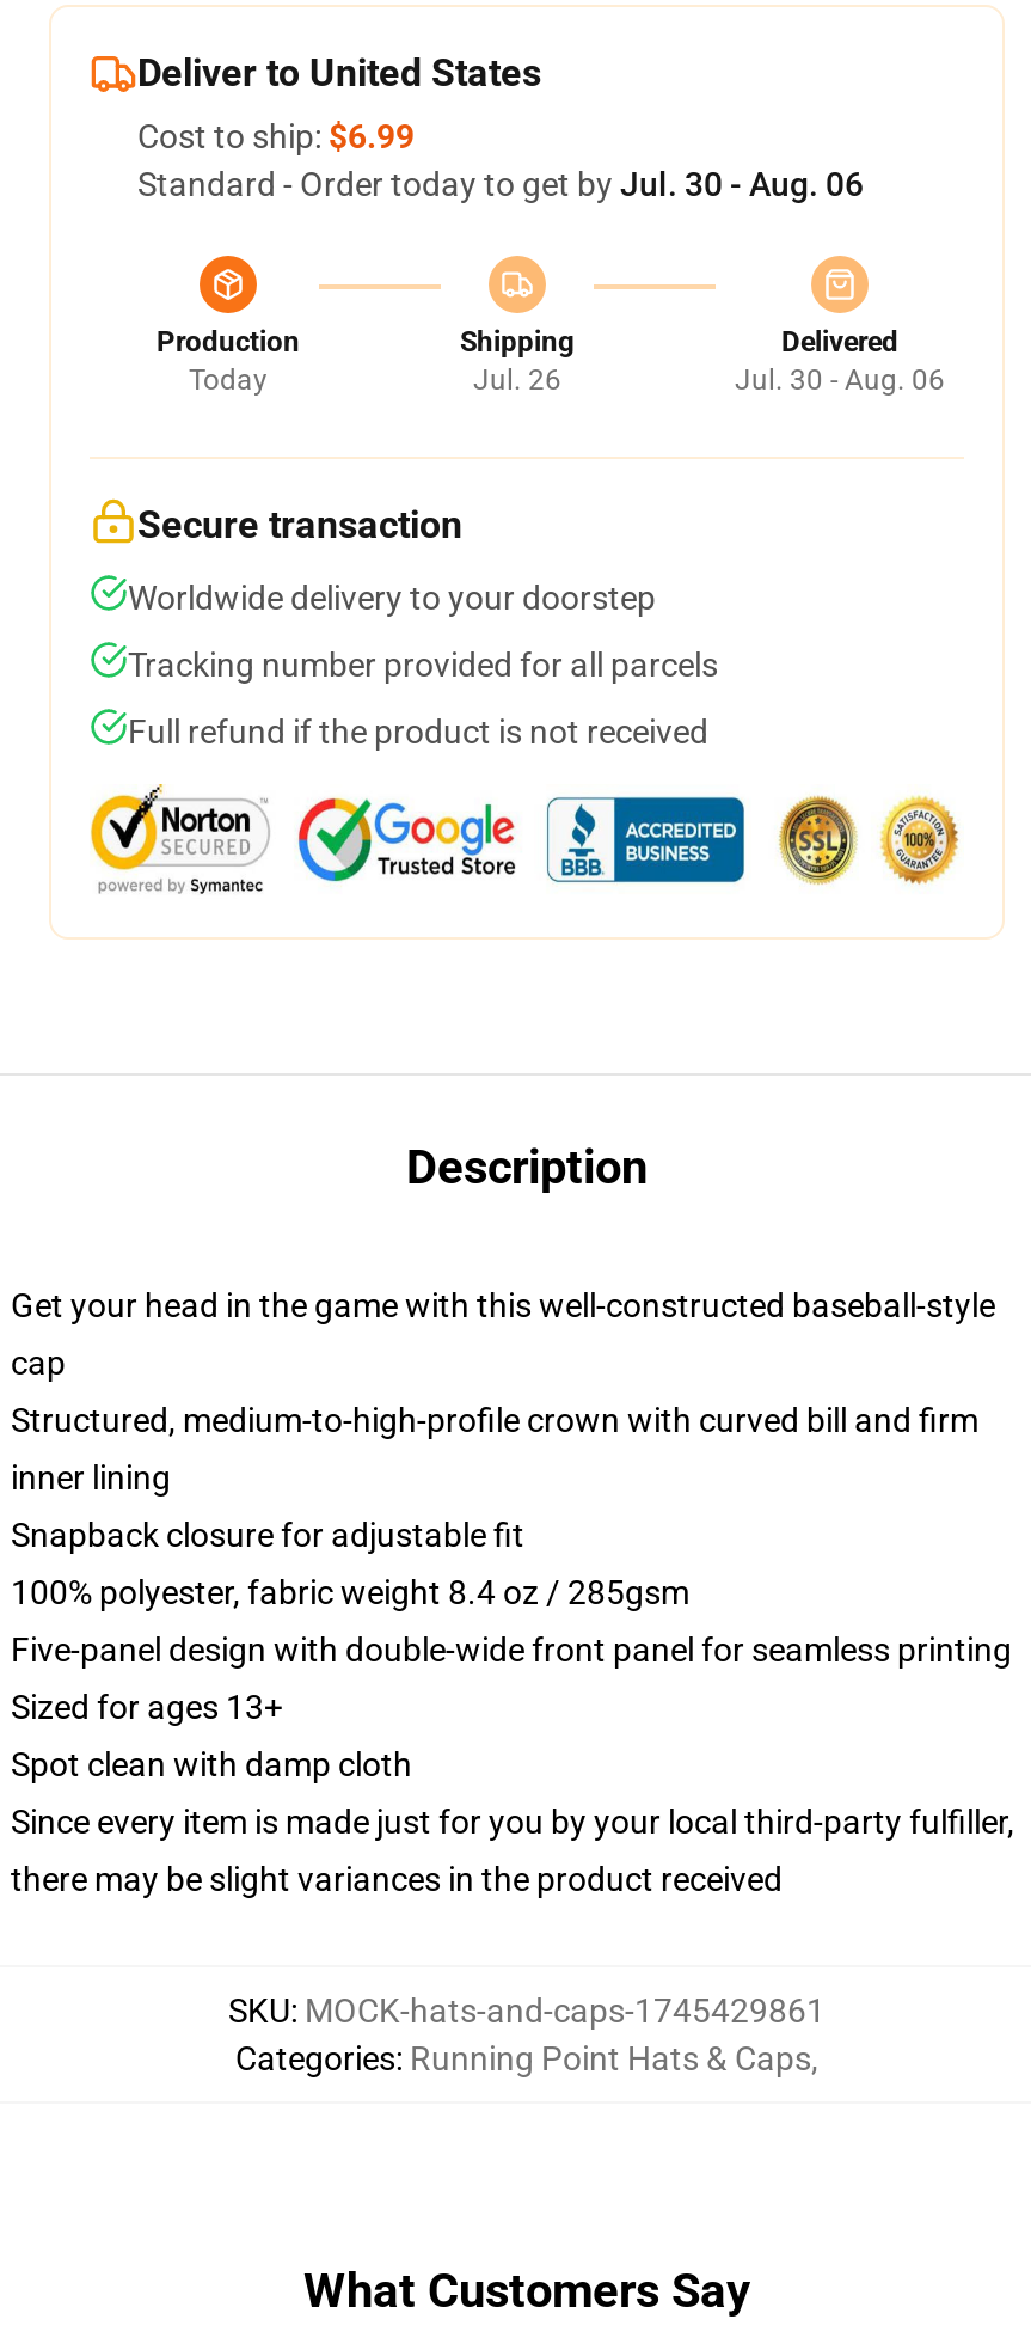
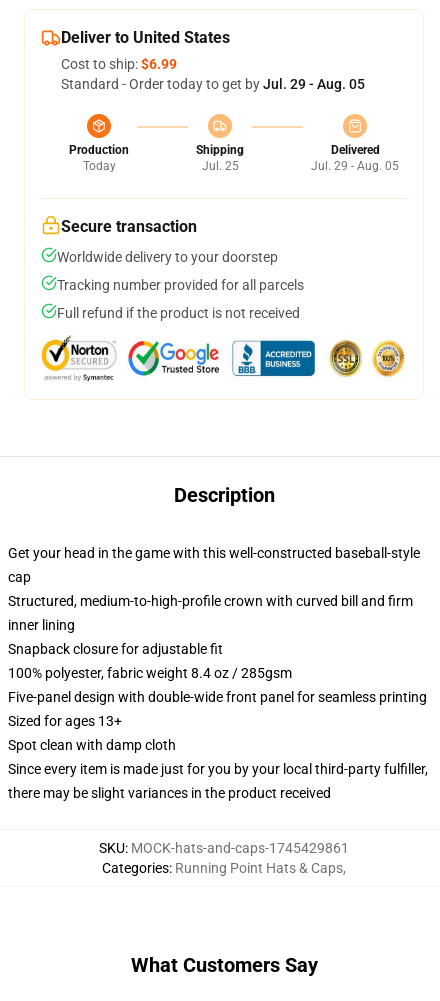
- Standard - Order today to get by Jul. 30 - Aug. 06
+ Standard - Order today to get by Jul. 29 - Aug. 05

- Jul. 26
+ Jul. 25

- Jul. 30 - Aug. 06
+ Jul. 29 - Aug. 05
